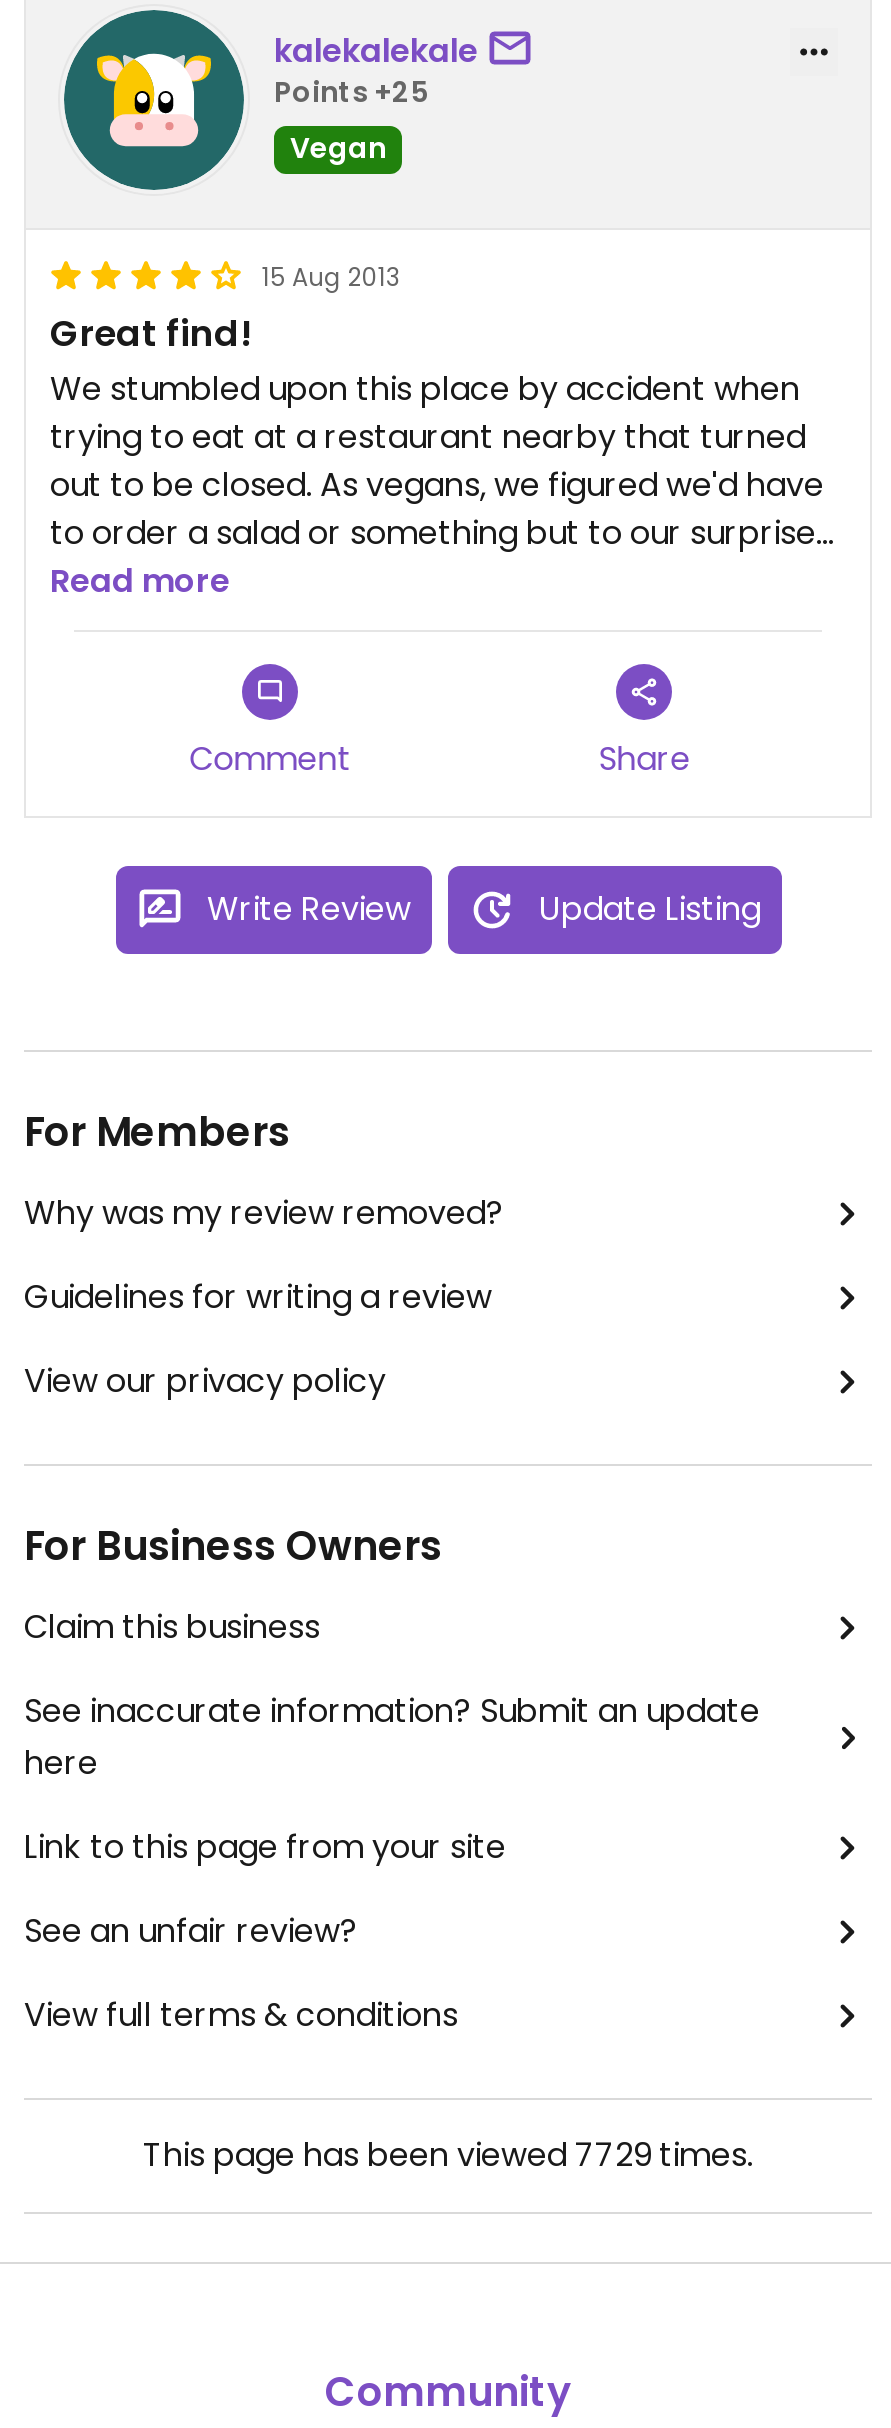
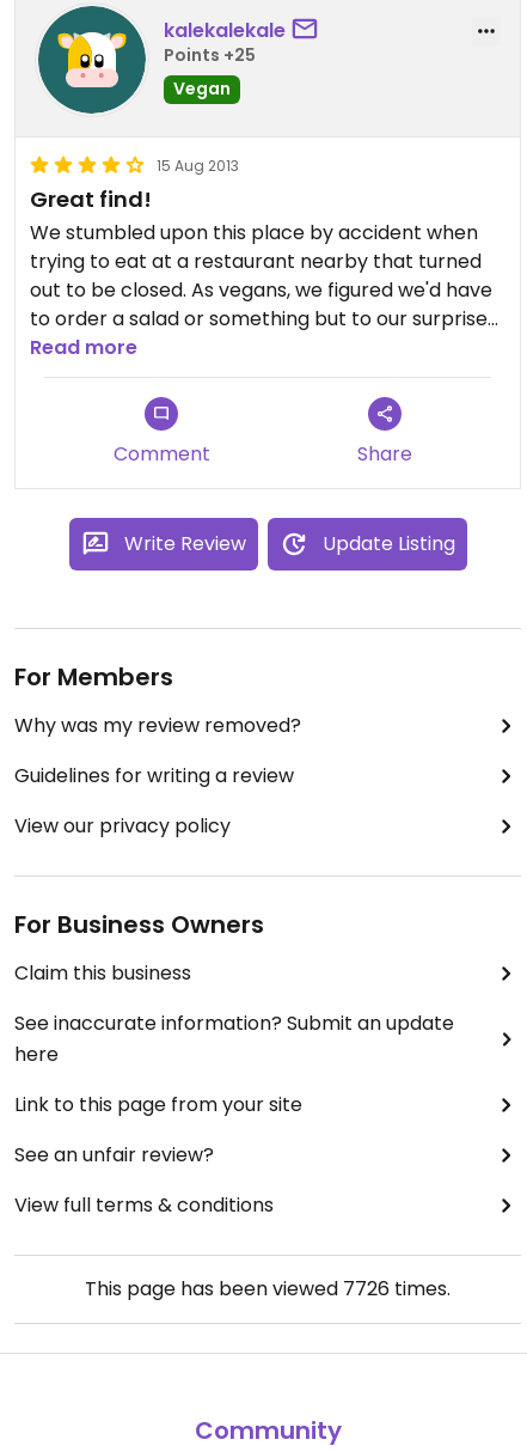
- This page has been viewed 7729 times.
+ This page has been viewed 7726 times.
